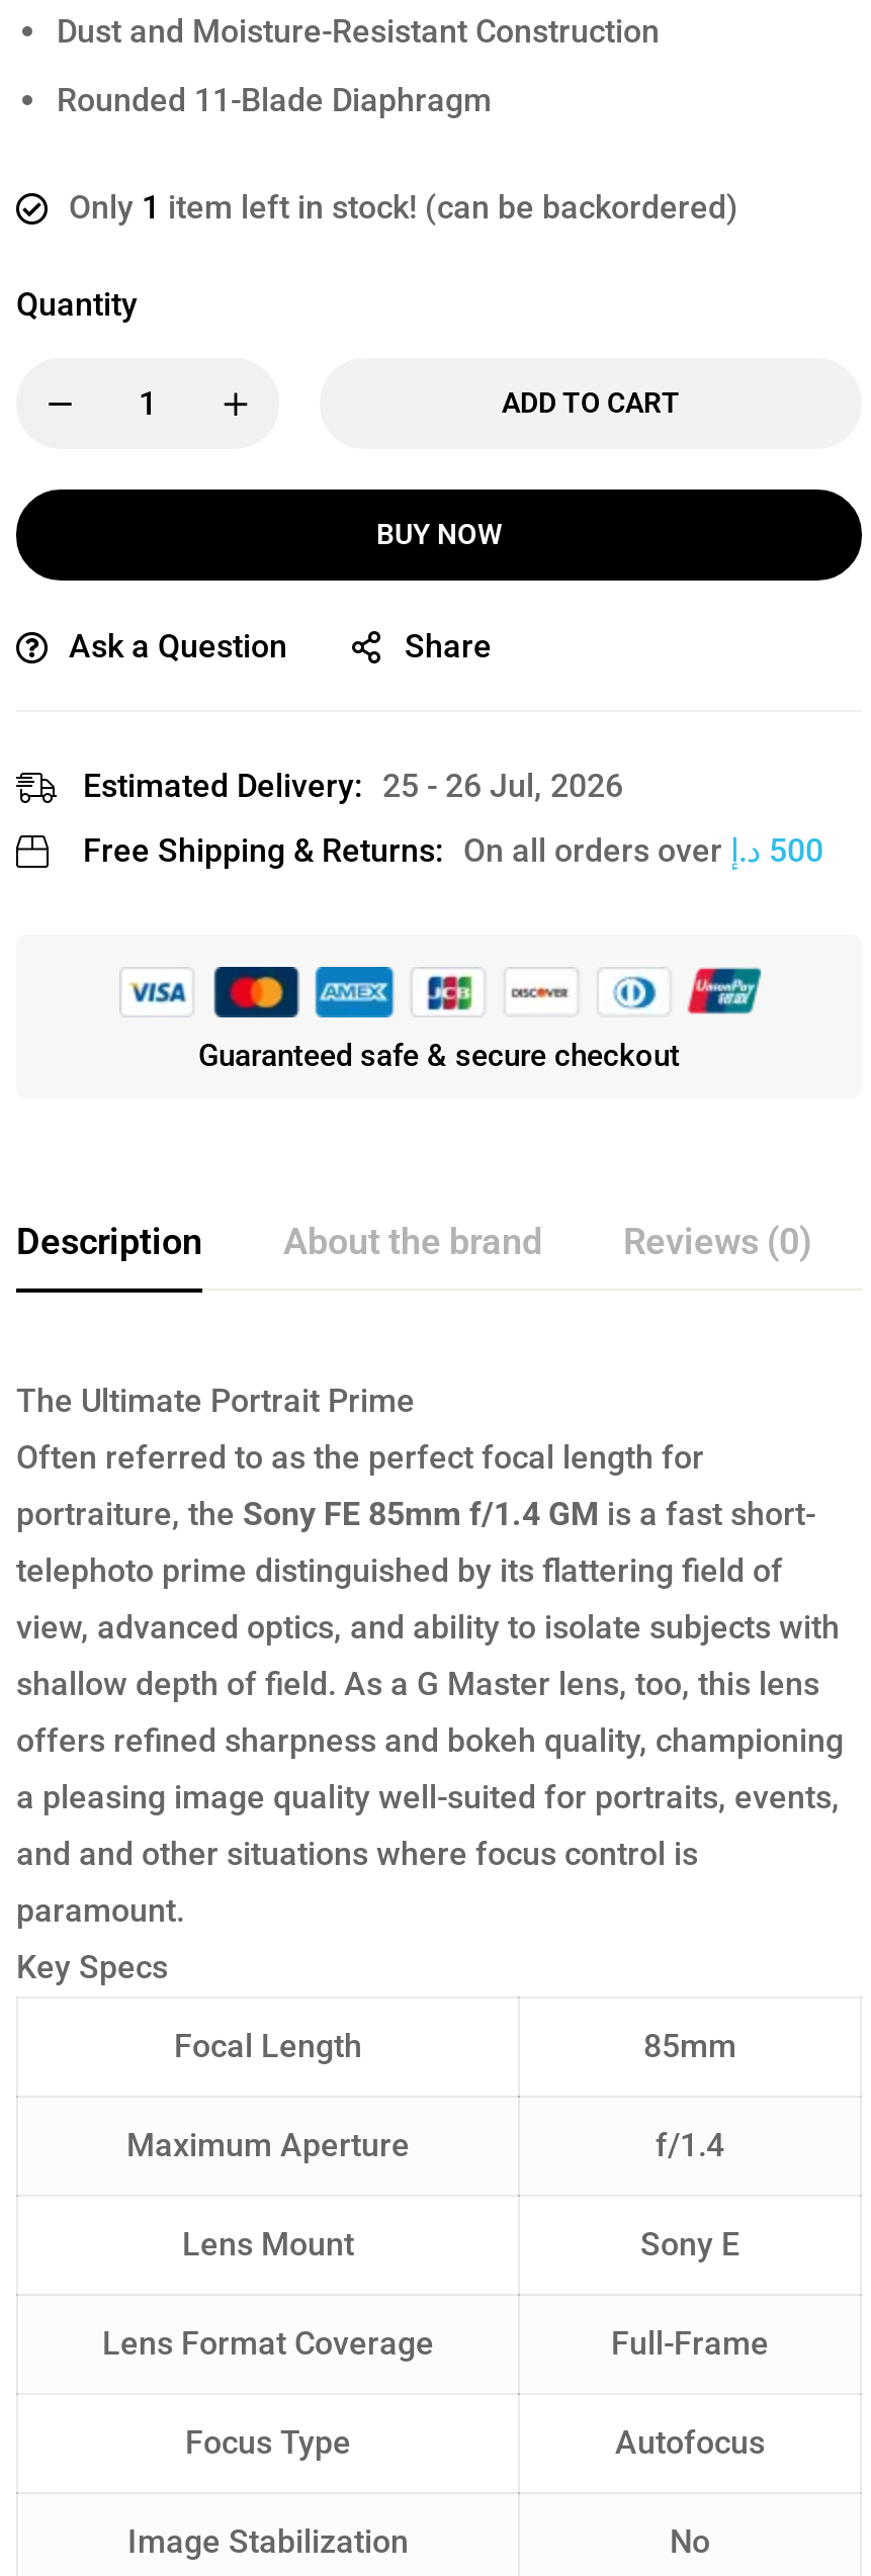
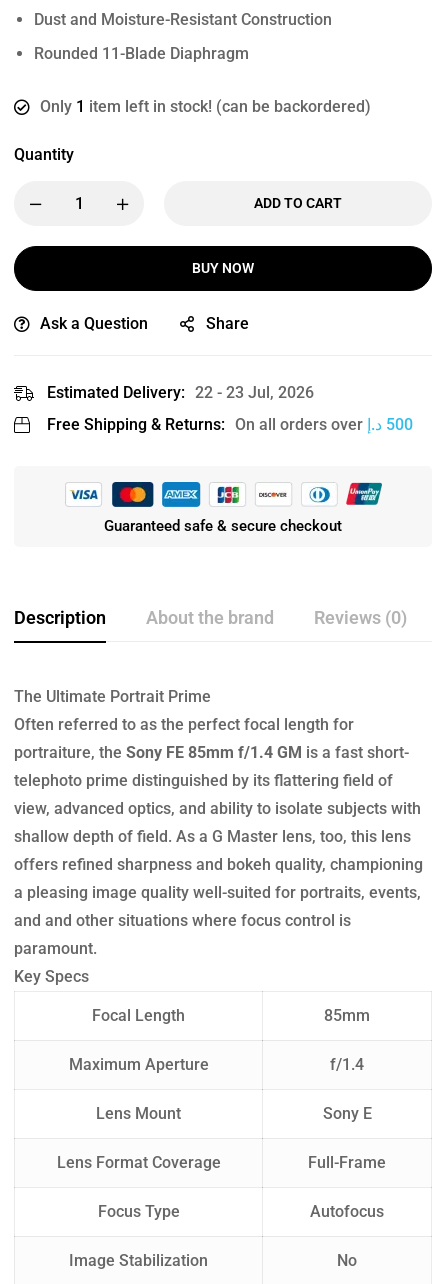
- Estimated Delivery: 25 - 26 Jul, 2026
+ Estimated Delivery: 22 - 23 Jul, 2026
